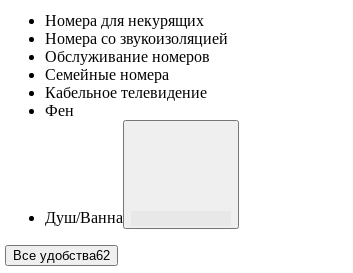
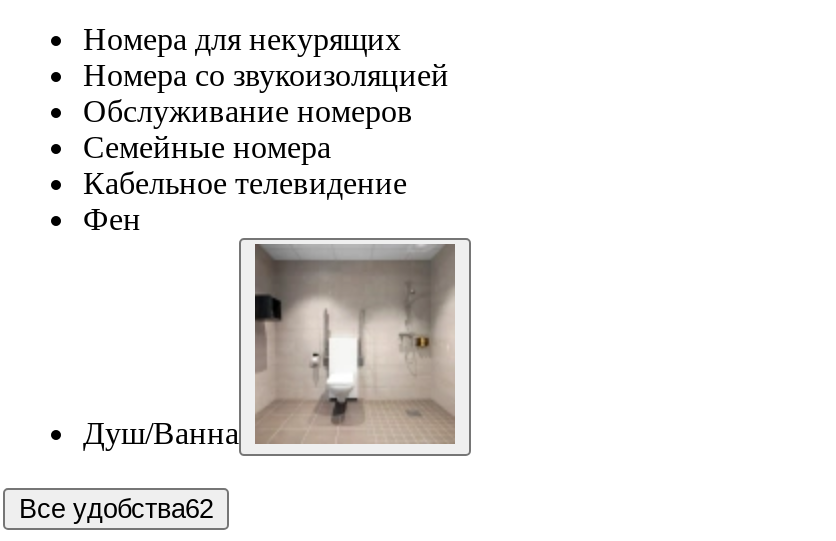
+ [image]
